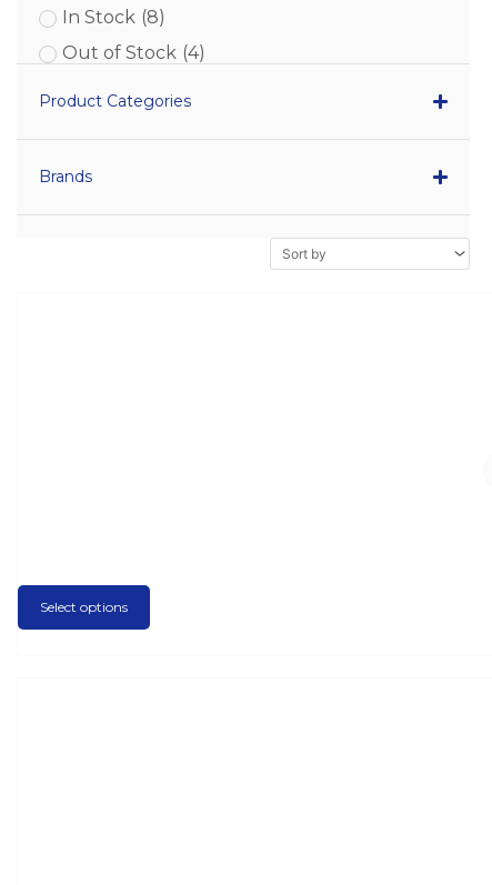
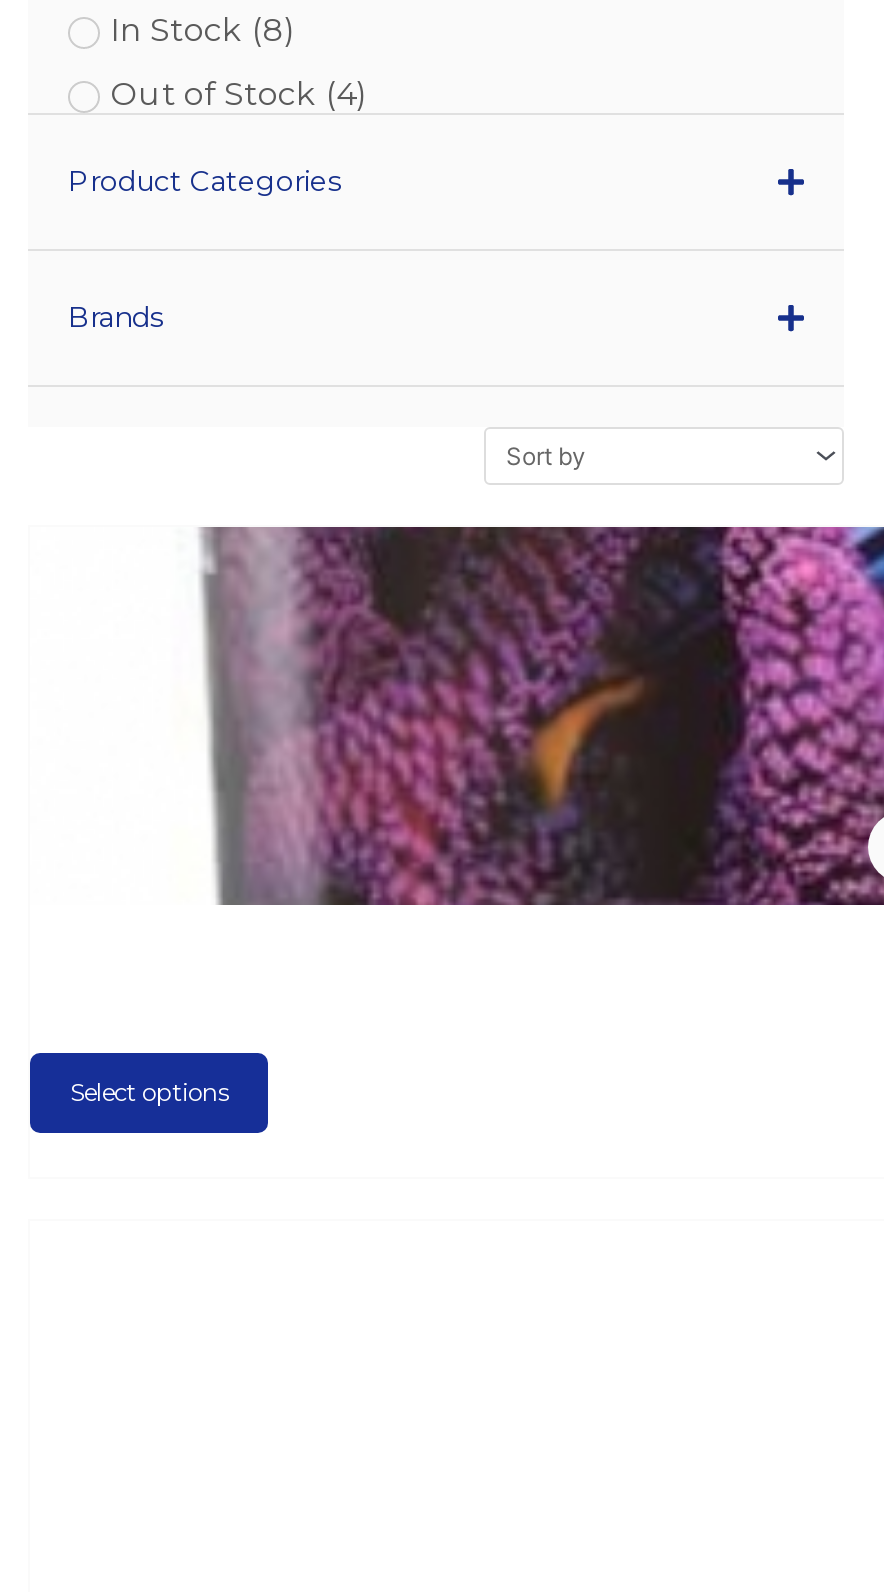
+ [image]
